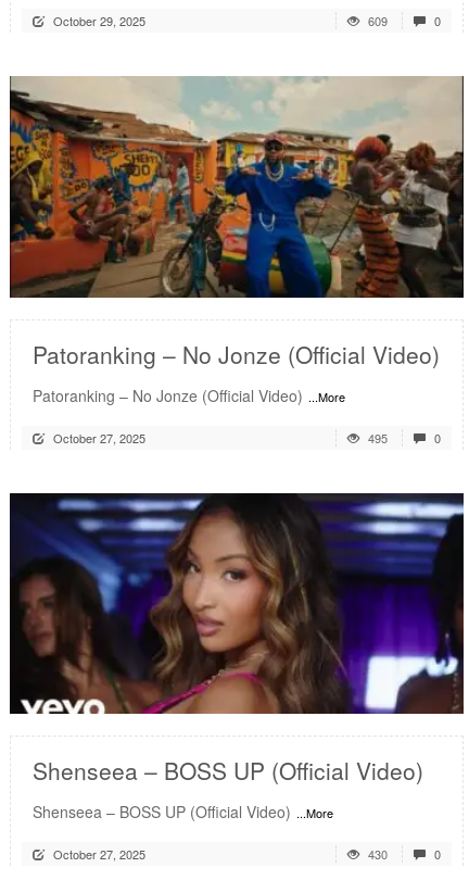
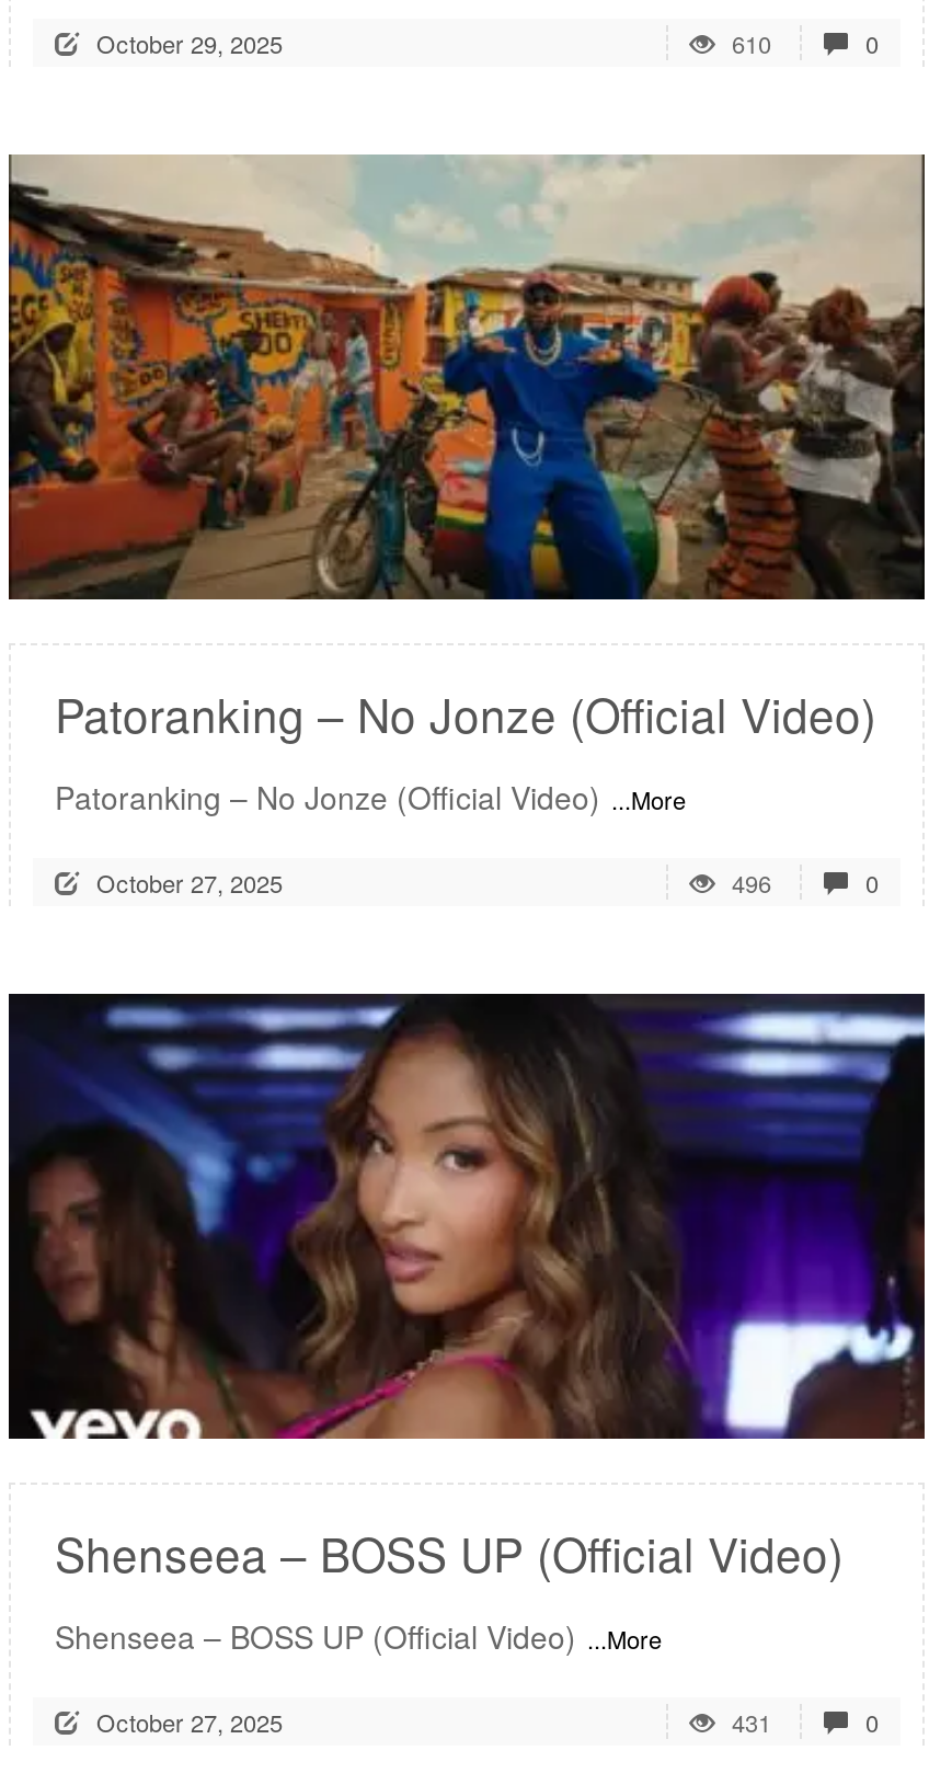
- 609
+ 610

- 495
+ 496

- 430
+ 431
